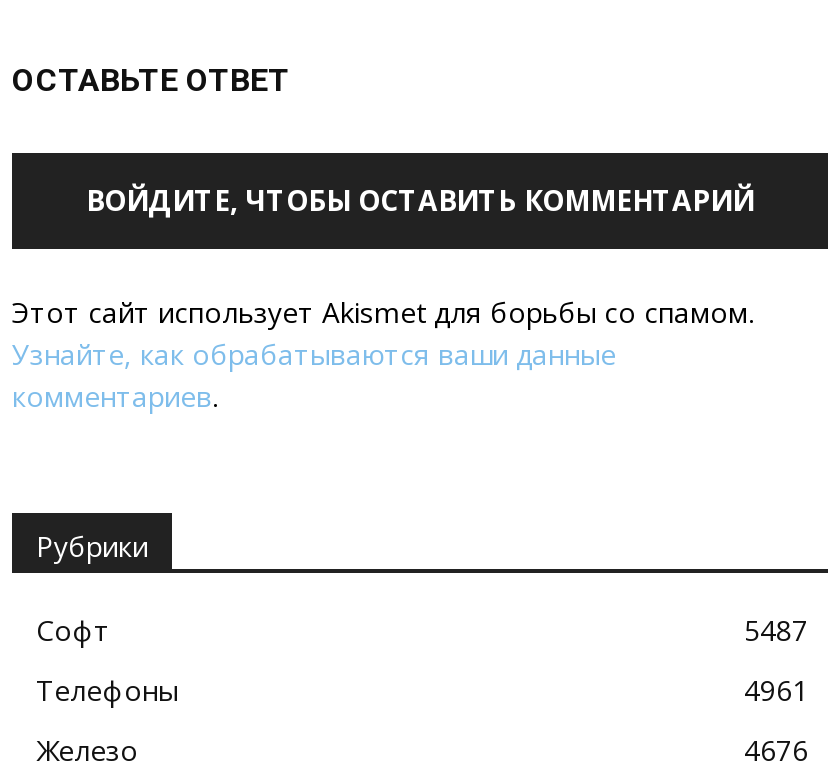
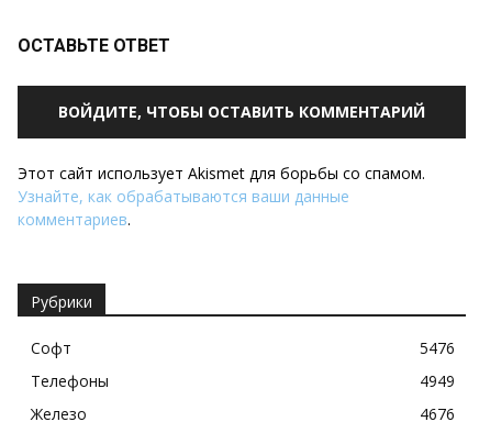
- 5487
+ 5476

- 4961
+ 4949
